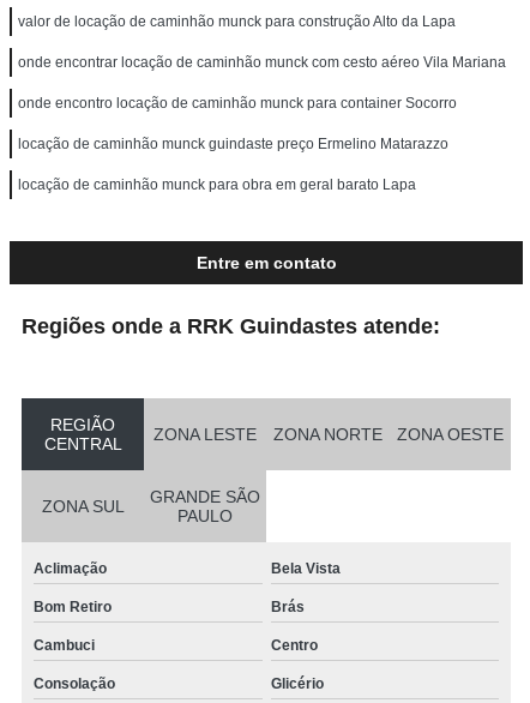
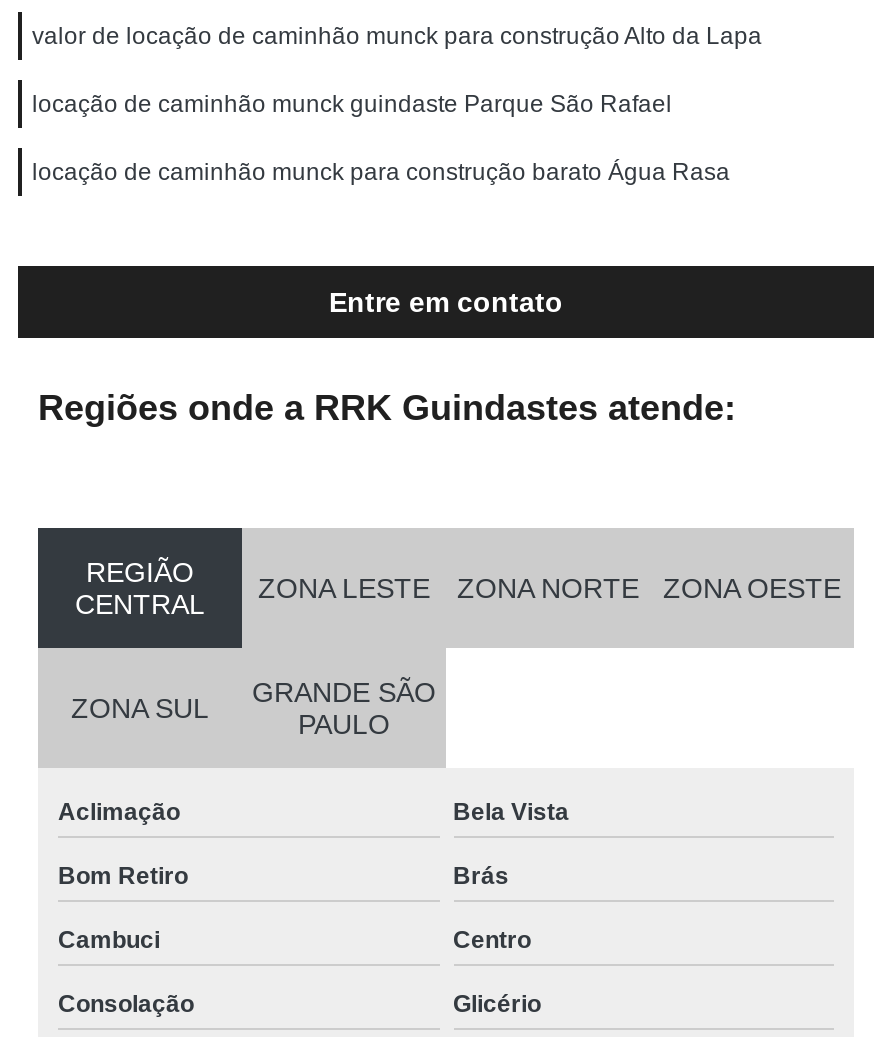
- onde encontrar locação de caminhão munck com cesto aéreo Vila Mariana
- onde encontro locação de caminhão munck para container Socorro
- locação de caminhão munck guindaste preço Ermelino Matarazzo
- locação de caminhão munck para obra em geral barato Lapa
+ locação de caminhão munck guindaste Parque São Rafael
+ locação de caminhão munck para construção barato Água Rasa
